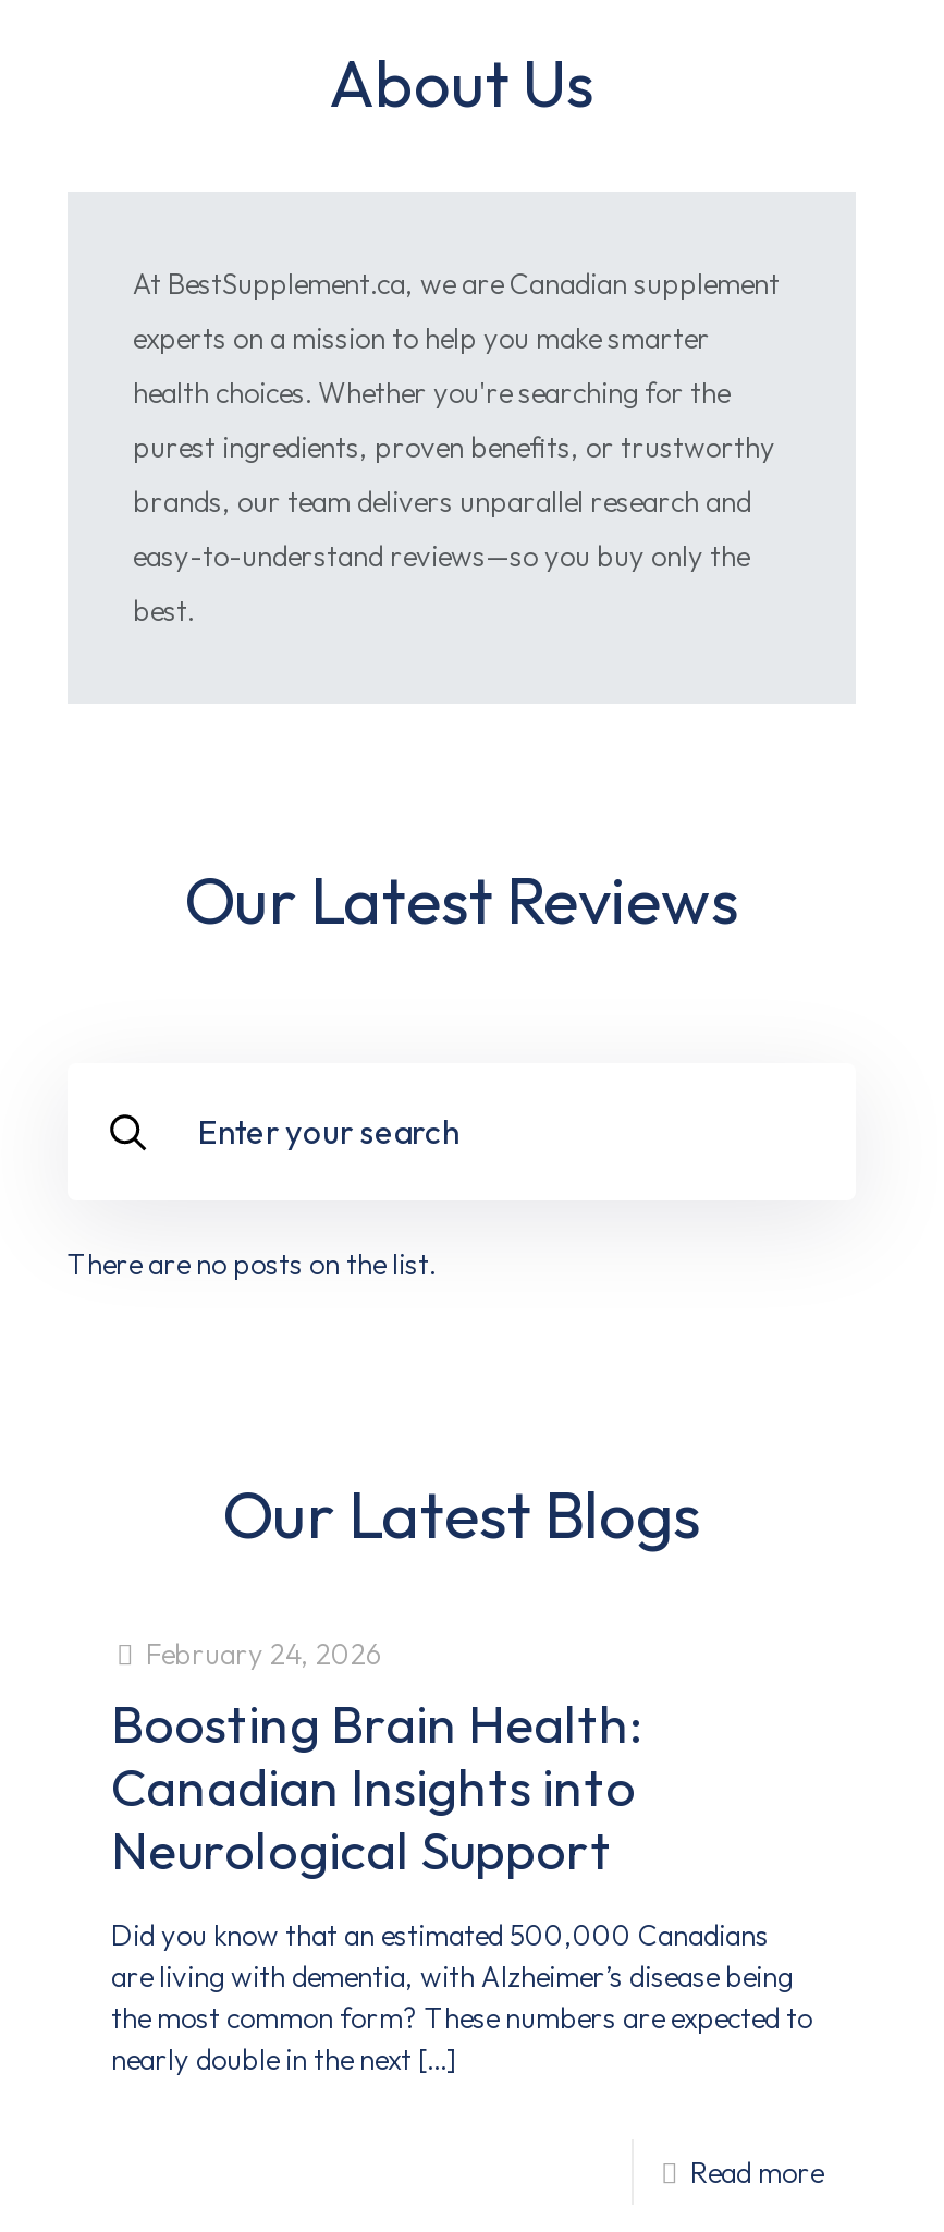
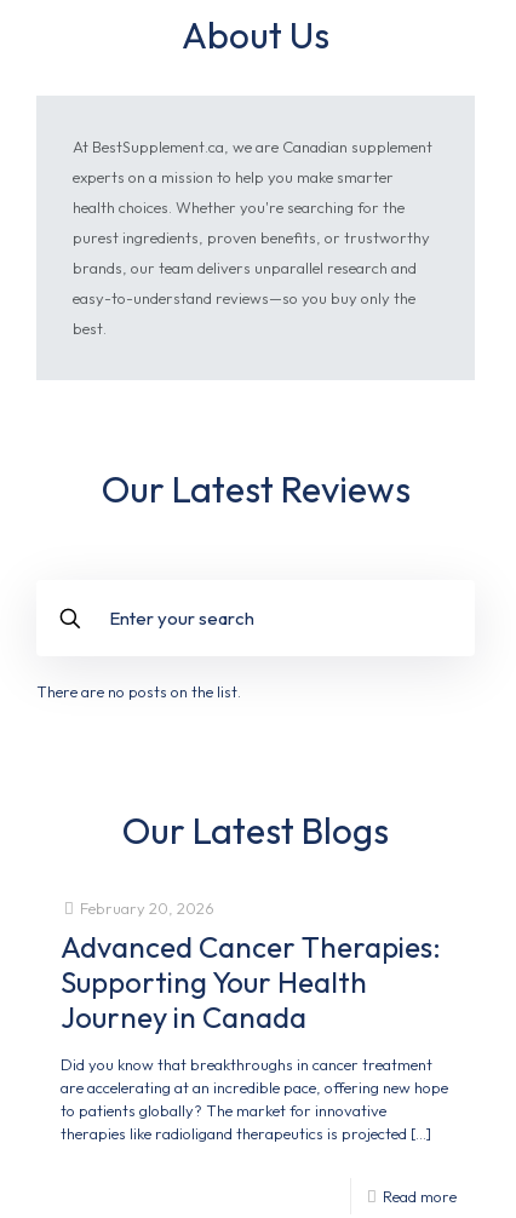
- February 24, 2026
- Boosting Brain Health:
- Canadian Insights into
- Neurological Support
+ February 20, 2026
+ Advanced Cancer Therapies:
+ Supporting Your Health
+ Journey in Canada

- Did you know that an estimated 500,000 Canadians
- are living with dementia, with Alzheimer’s disease being
- the most common form? These numbers are expected to
- nearly double in the next […]
+ Did you know that breakthroughs in cancer treatment
+ are accelerating at an incredible pace, offering new hope
+ to patients globally? The market for innovative
+ therapies like radioligand therapeutics is projected […]
